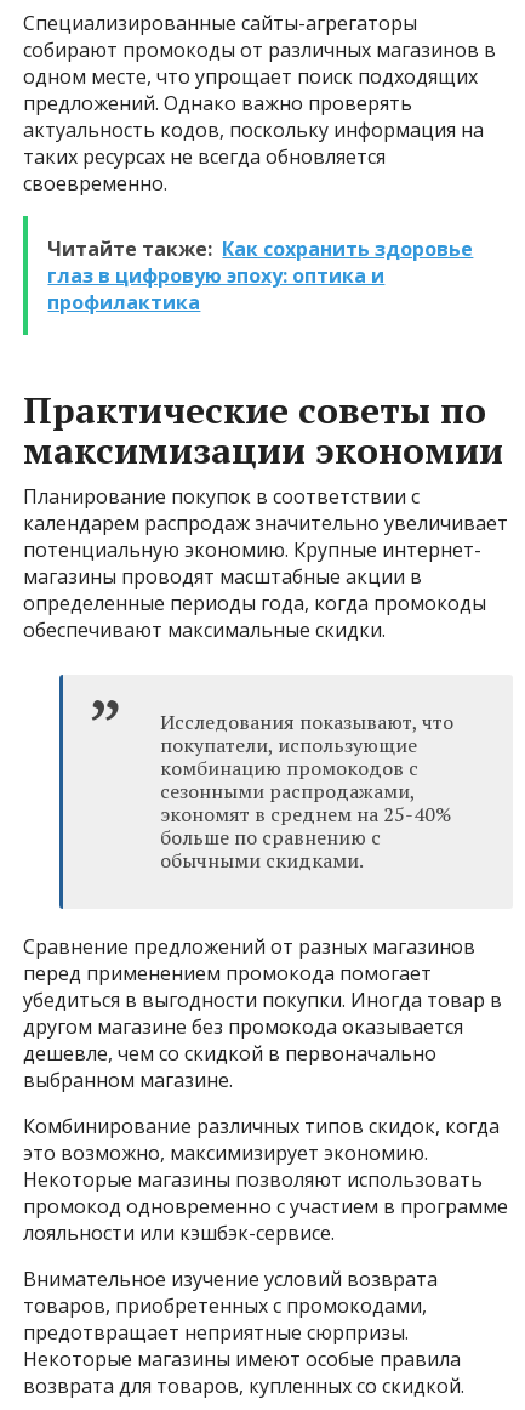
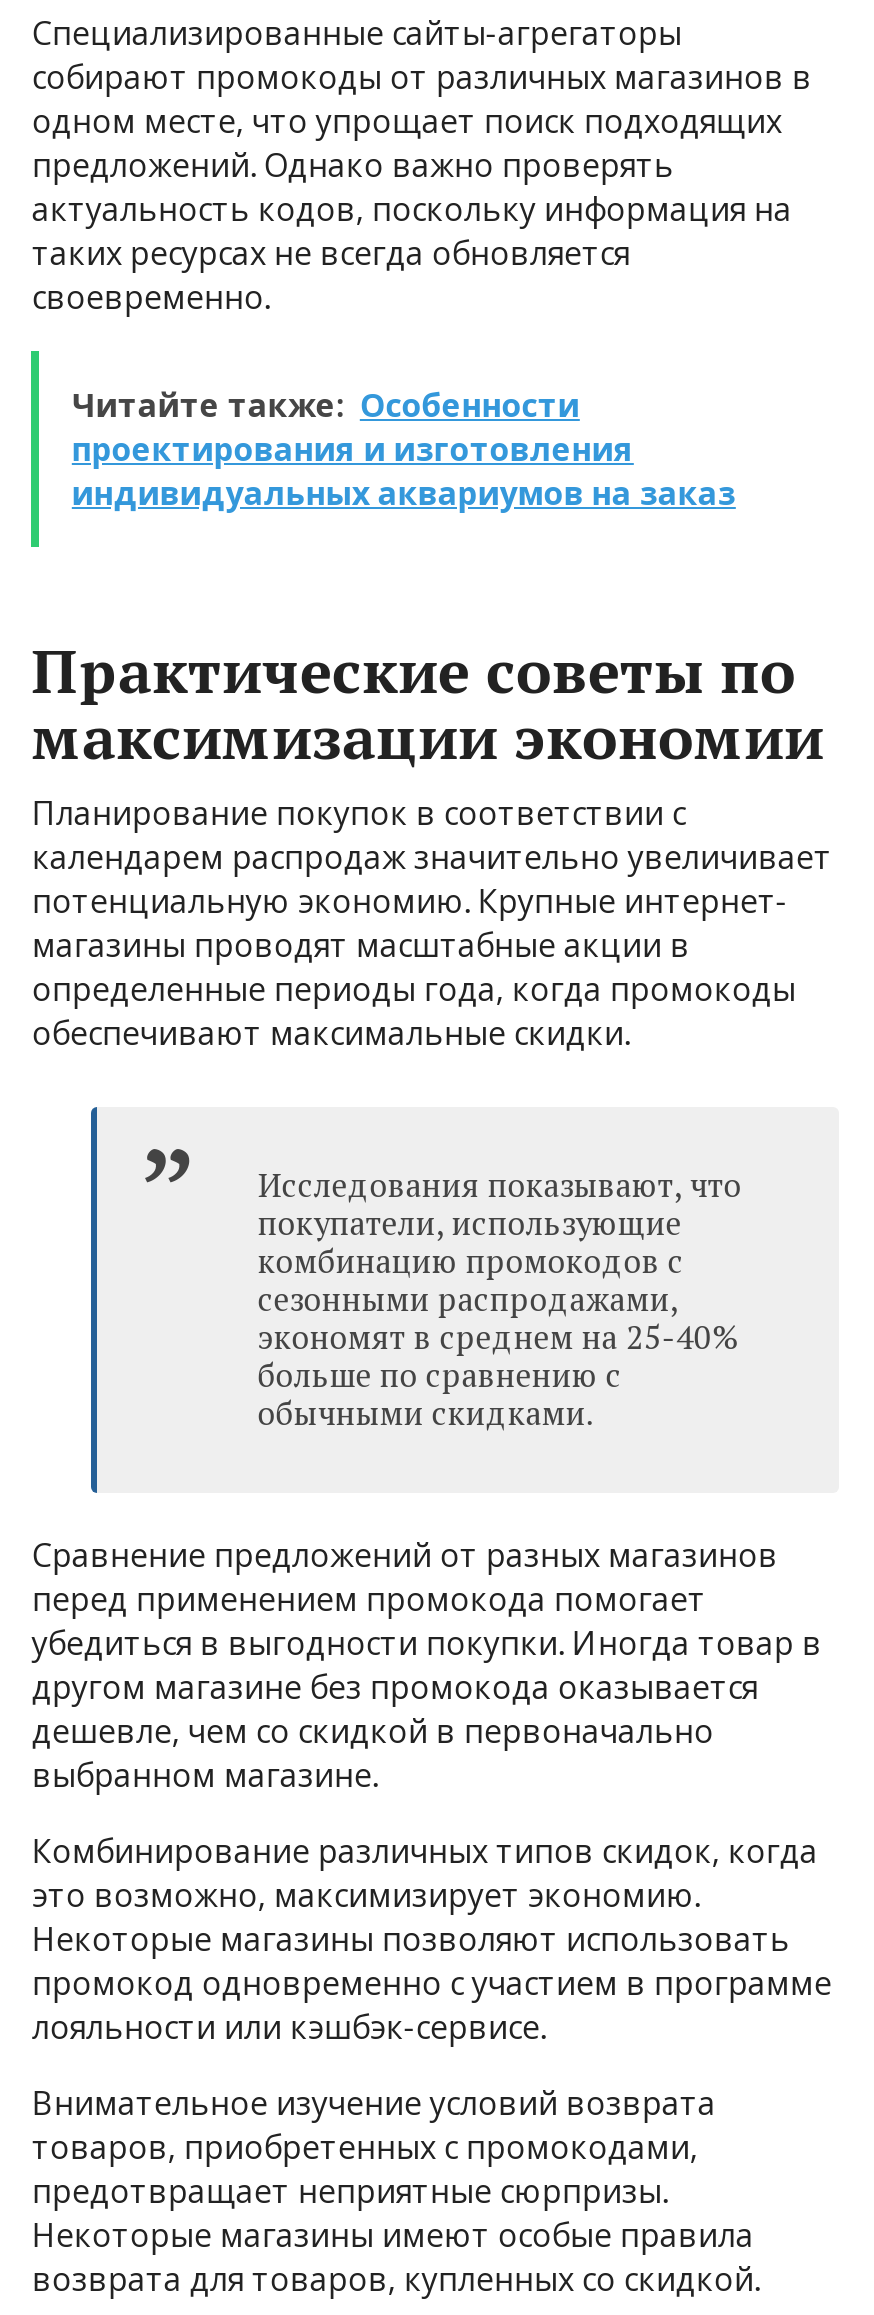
- Читайте также: Как сохранить здоровье
- глаз в цифровую эпоху: оптика и
- профилактика
+ Читайте также: Особенности
+ проектирования и изготовления
+ индивидуальных аквариумов на заказ
